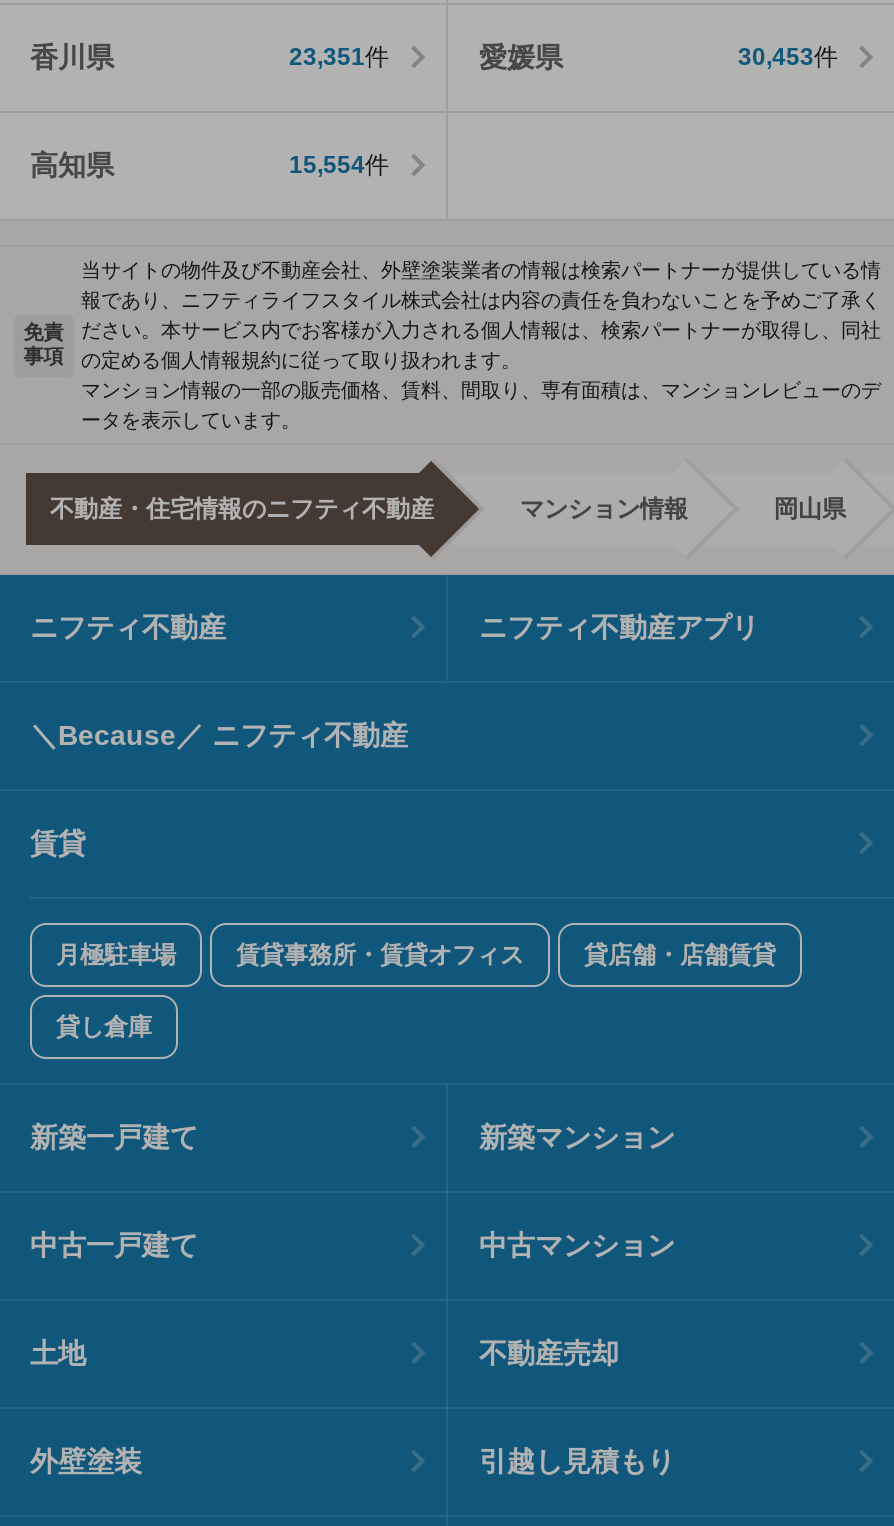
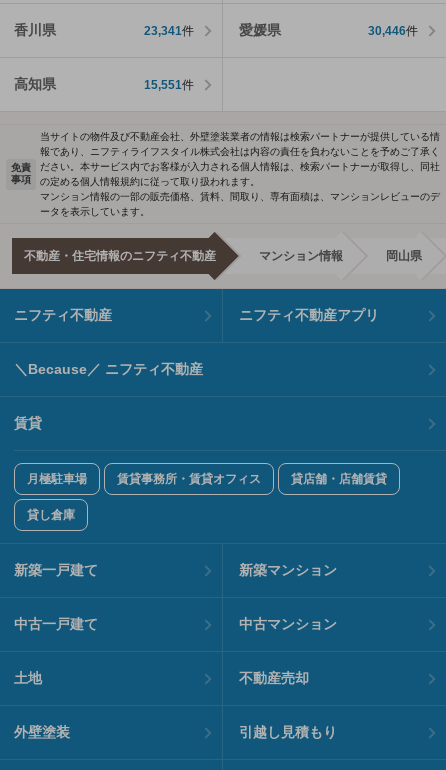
- 23,351件
+ 23,341件

- 30,453件
+ 30,446件

- 15,554件
+ 15,551件
